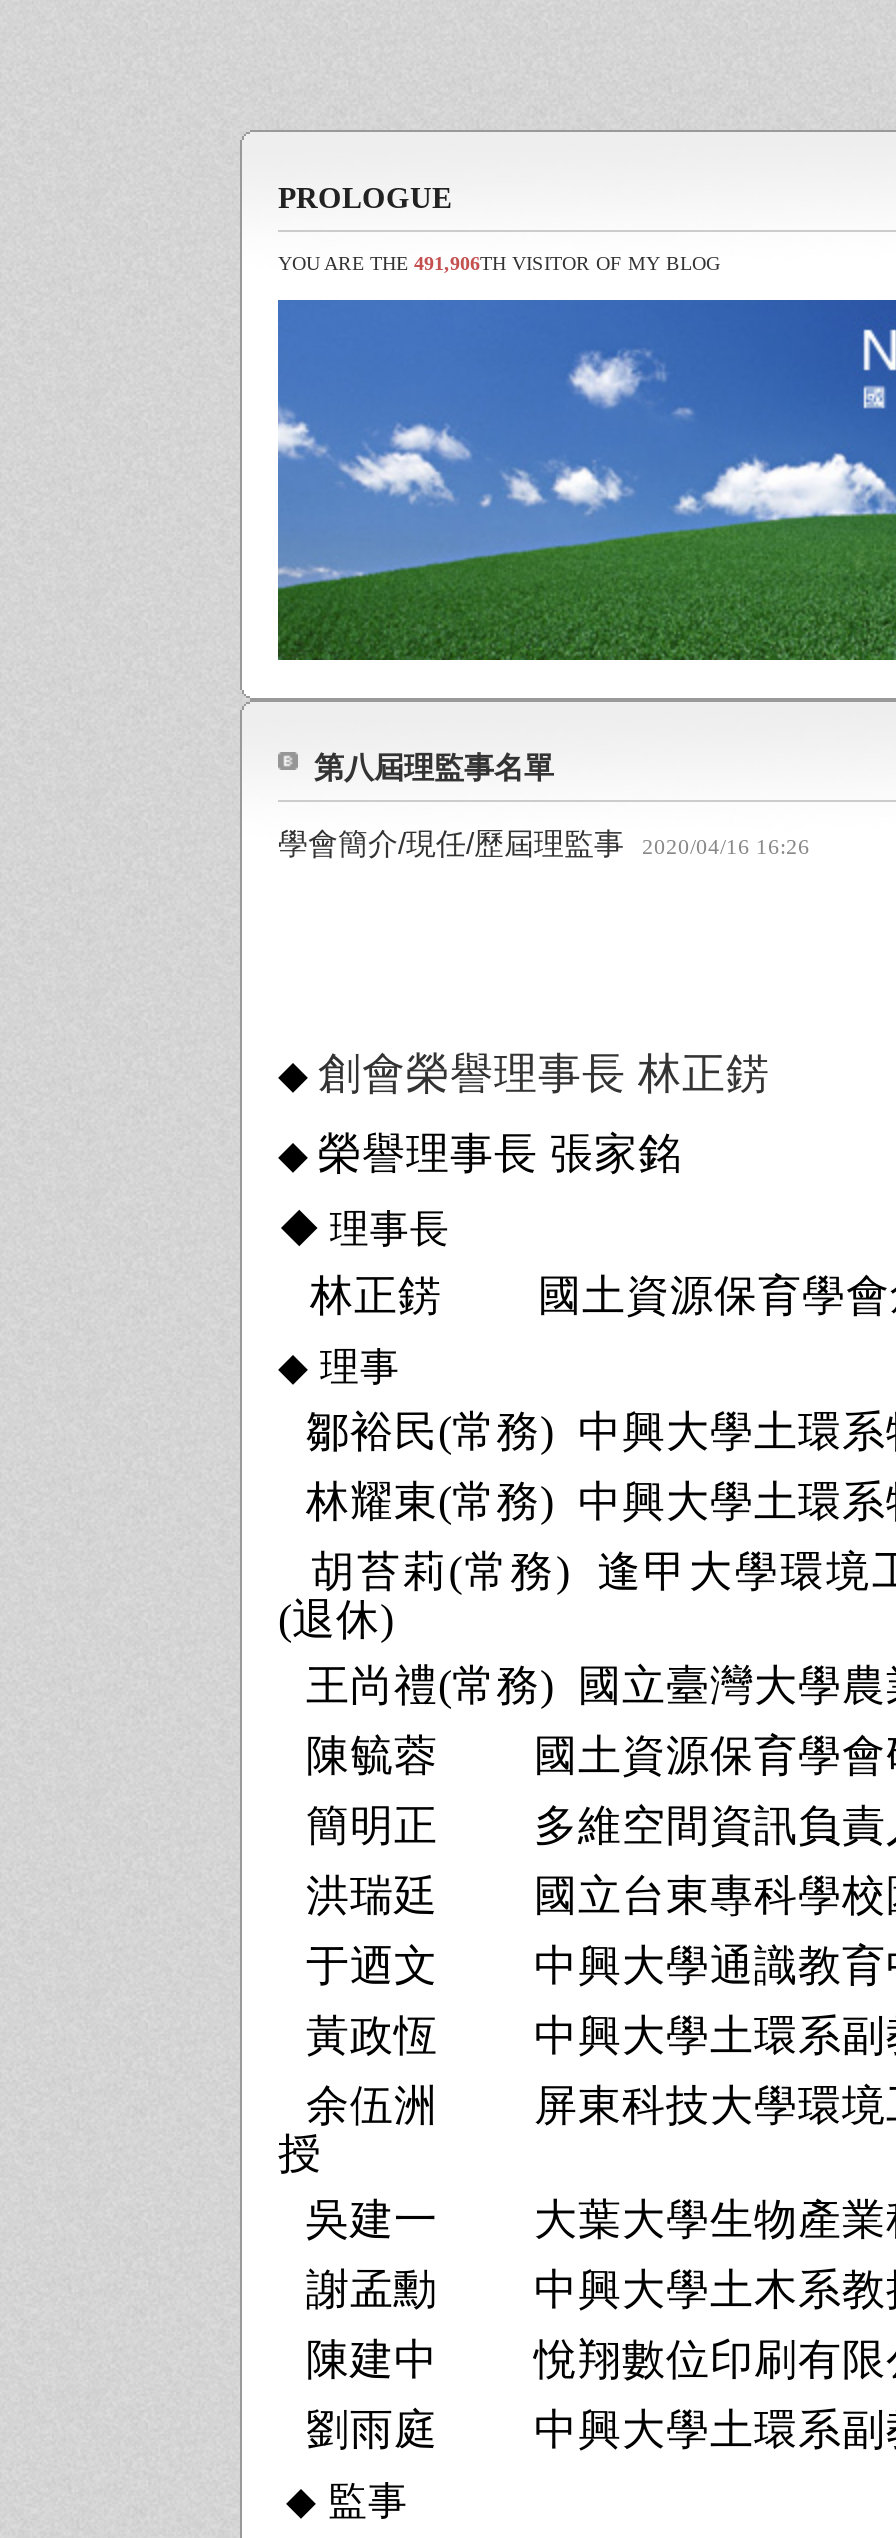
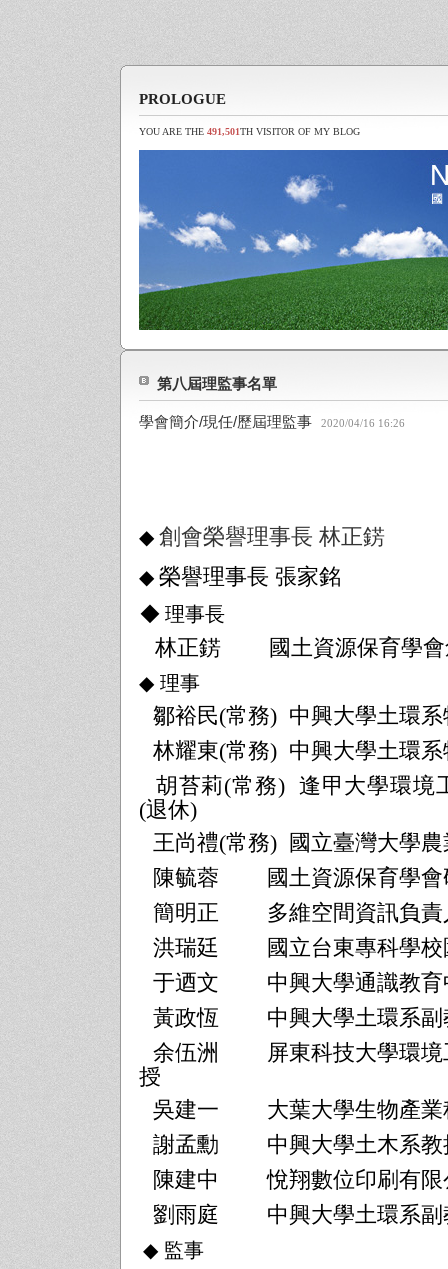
- YOU ARE THE 491,906TH VISITOR OF MY BLOG
+ YOU ARE THE 491,501TH VISITOR OF MY BLOG
